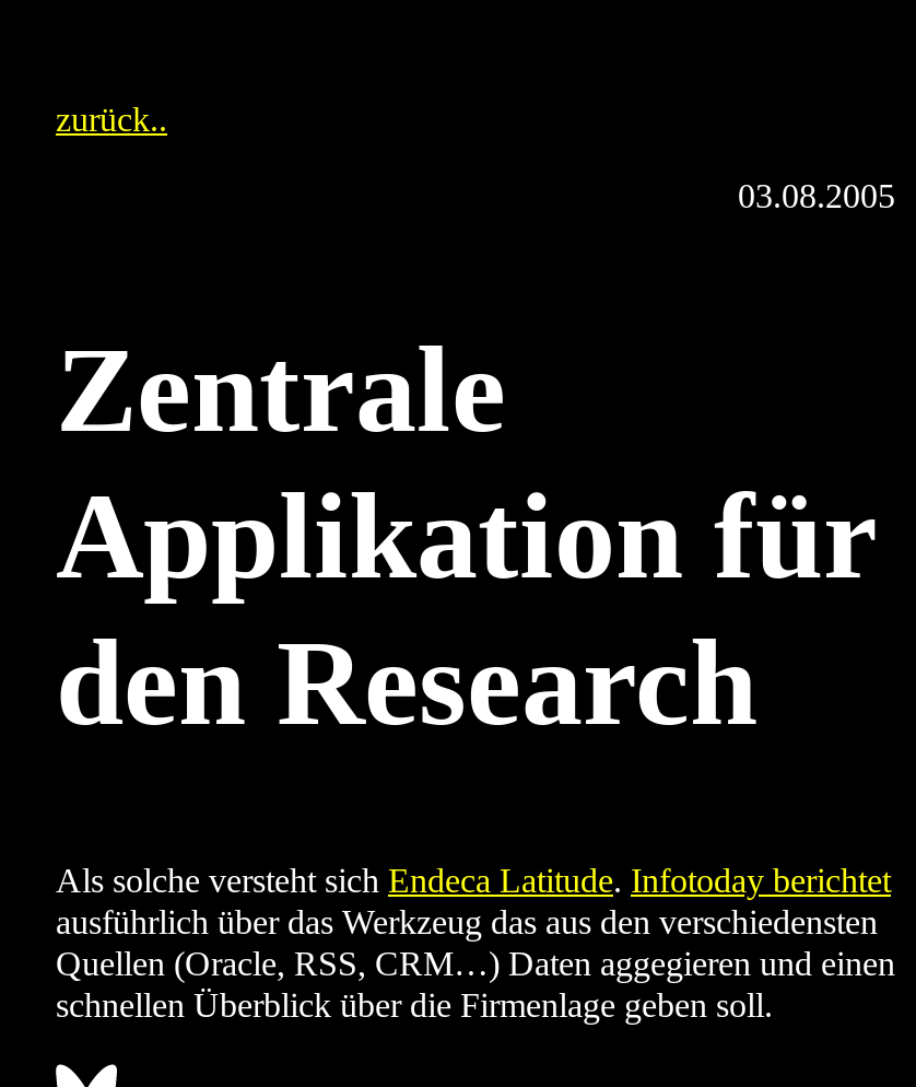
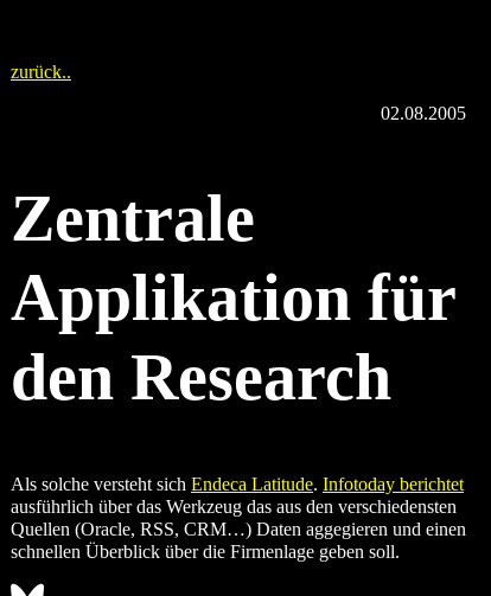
- 03.08.2005
+ 02.08.2005
